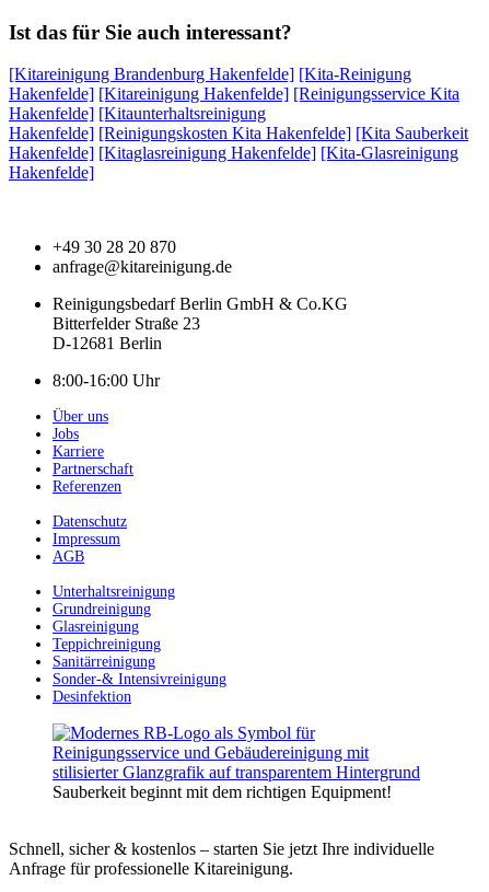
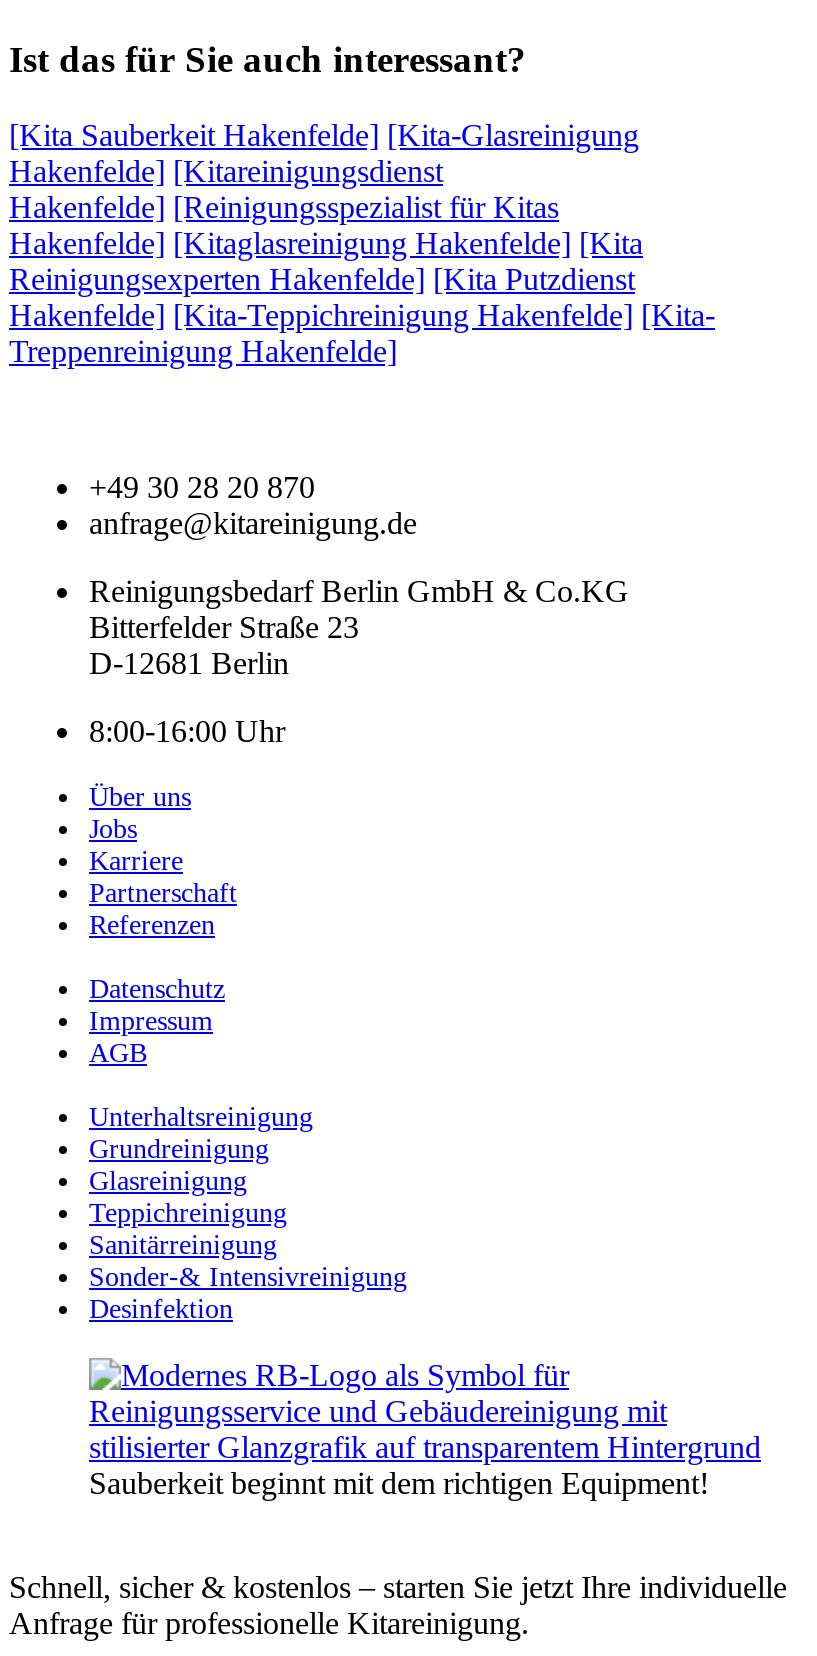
- [Kitareinigung Brandenburg Hakenfelde] [Kita-Reinigung
- Hakenfelde] [Kitareinigung Hakenfelde] [Reinigungsservice Kita
- Hakenfelde] [Kitaunterhaltsreinigung
- Hakenfelde] [Reinigungskosten Kita Hakenfelde] [Kita Sauberkeit
- Hakenfelde] [Kitaglasreinigung Hakenfelde] [Kita-Glasreinigung
- Hakenfelde]
+ [Kita Sauberkeit Hakenfelde] [Kita-Glasreinigung
+ Hakenfelde] [Kitareinigungsdienst
+ Hakenfelde] [Reinigungsspezialist für Kitas
+ Hakenfelde] [Kitaglasreinigung Hakenfelde] [Kita
+ Reinigungsexperten Hakenfelde] [Kita Putzdienst
+ Hakenfelde] [Kita-Teppichreinigung Hakenfelde] [Kita-
+ Treppenreinigung Hakenfelde]
